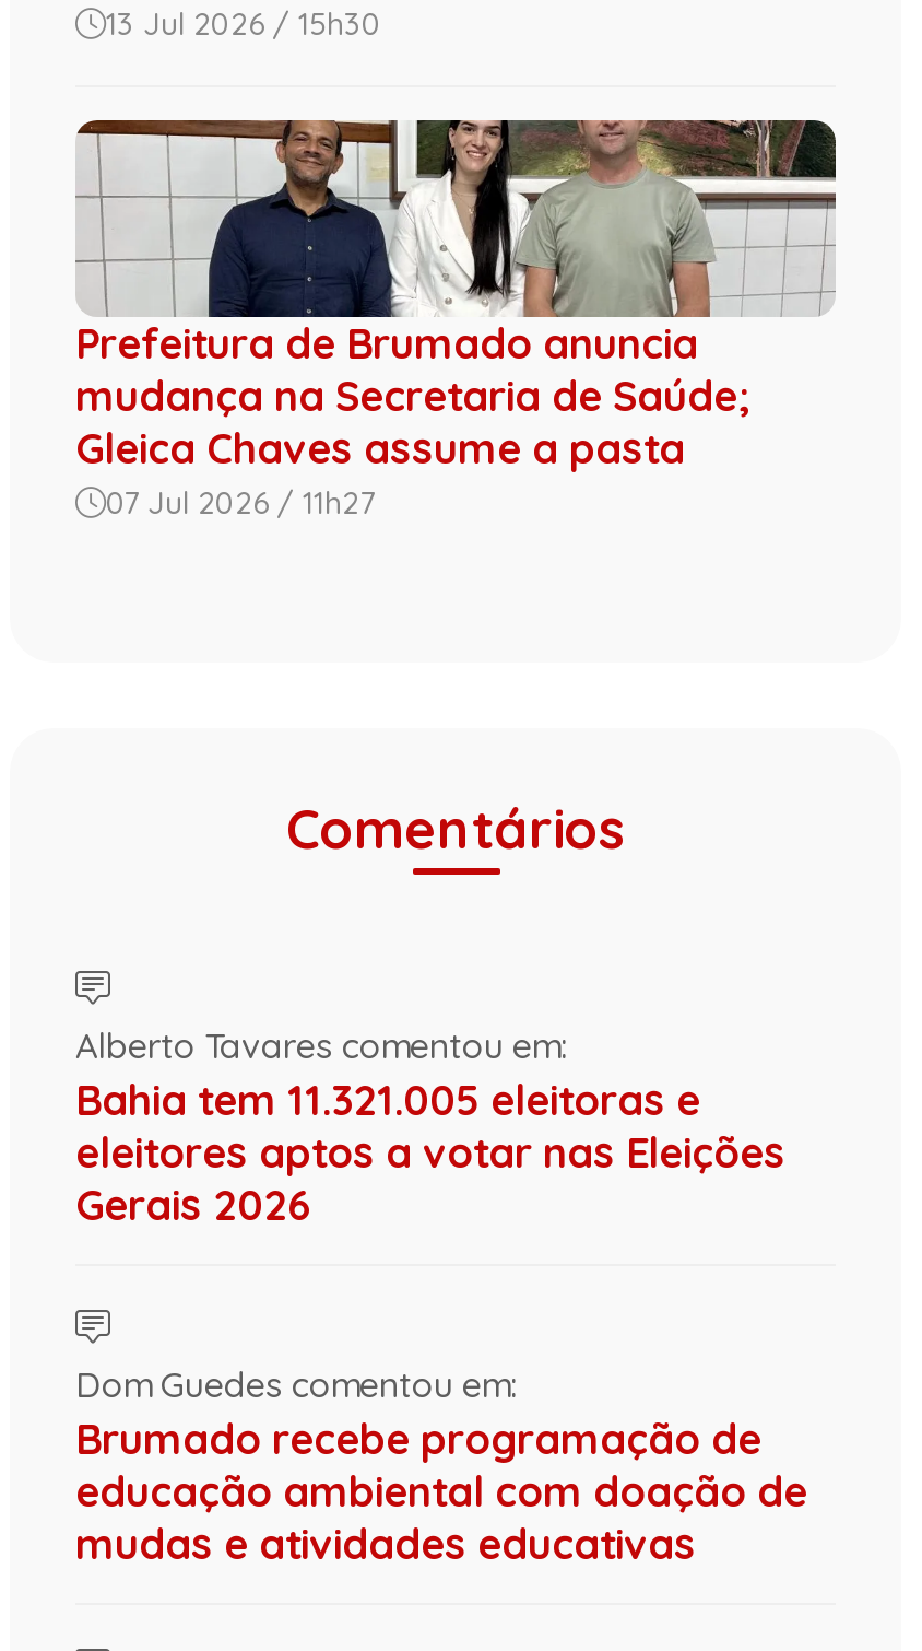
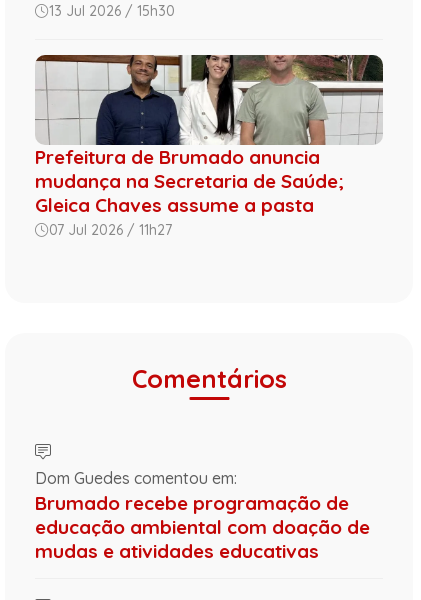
- Alberto Tavares comentou em:
- Bahia tem 11.321.005 eleitoras e
- eleitores aptos a votar nas Eleições
- Gerais 2026
